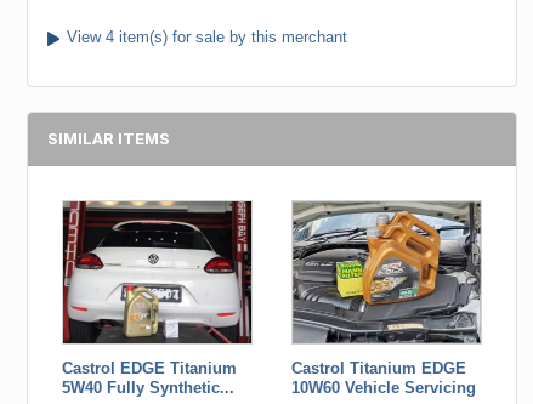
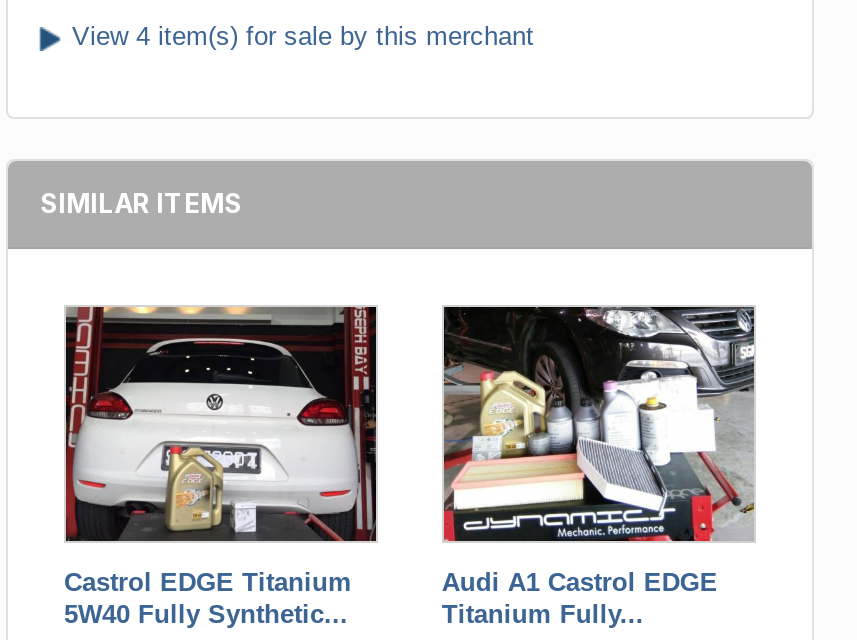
- [image]
- Castrol Titanium EDGE
- 10W60 Vehicle Servicing
+ [image]
+ Audi A1 Castrol EDGE
+ Titanium Fully...
